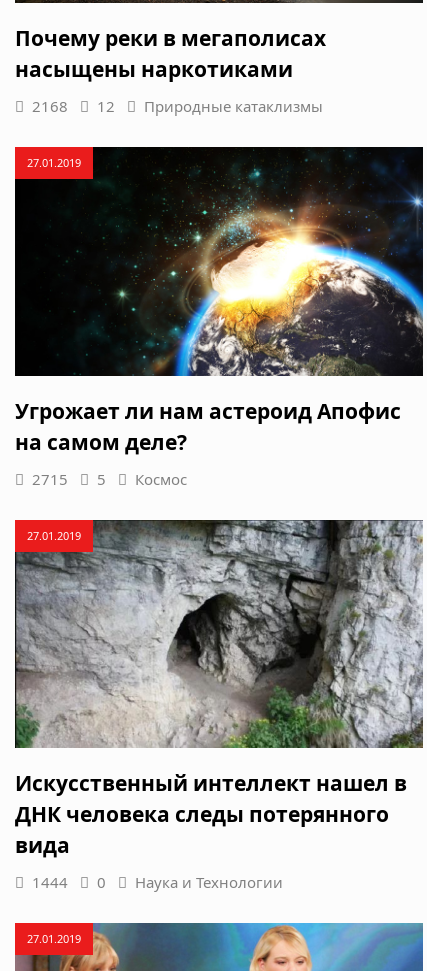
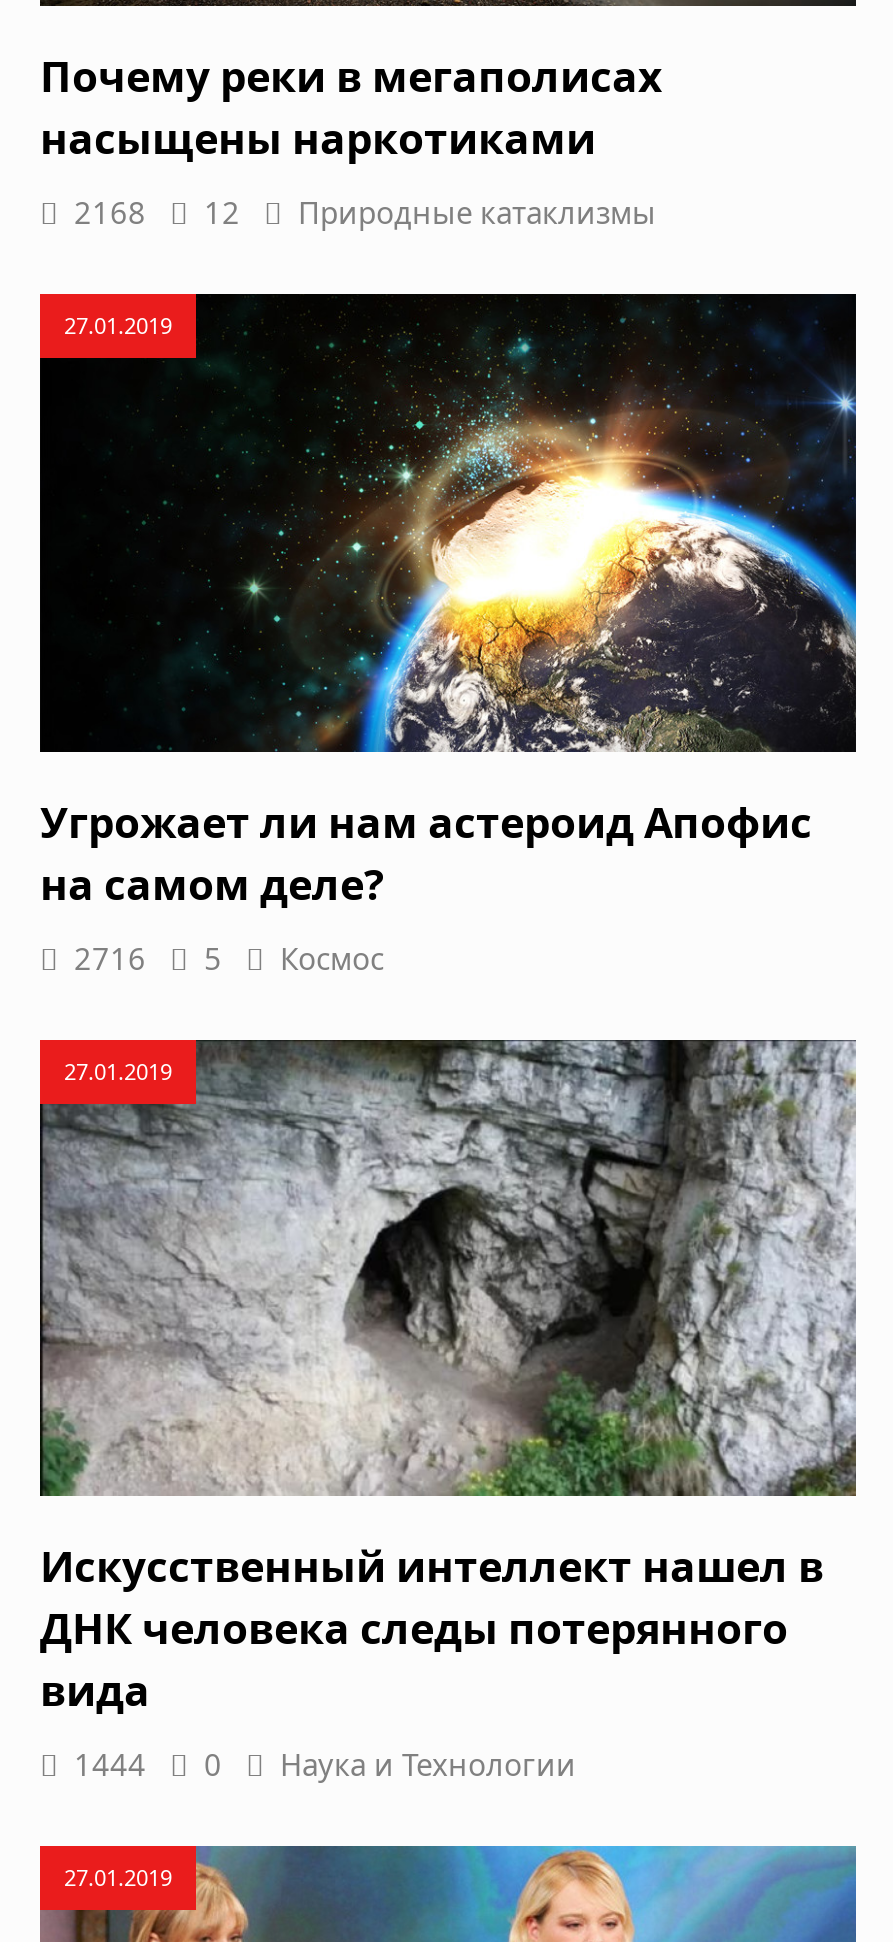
- 2715 5 Космос
+ 2716 5 Космос
